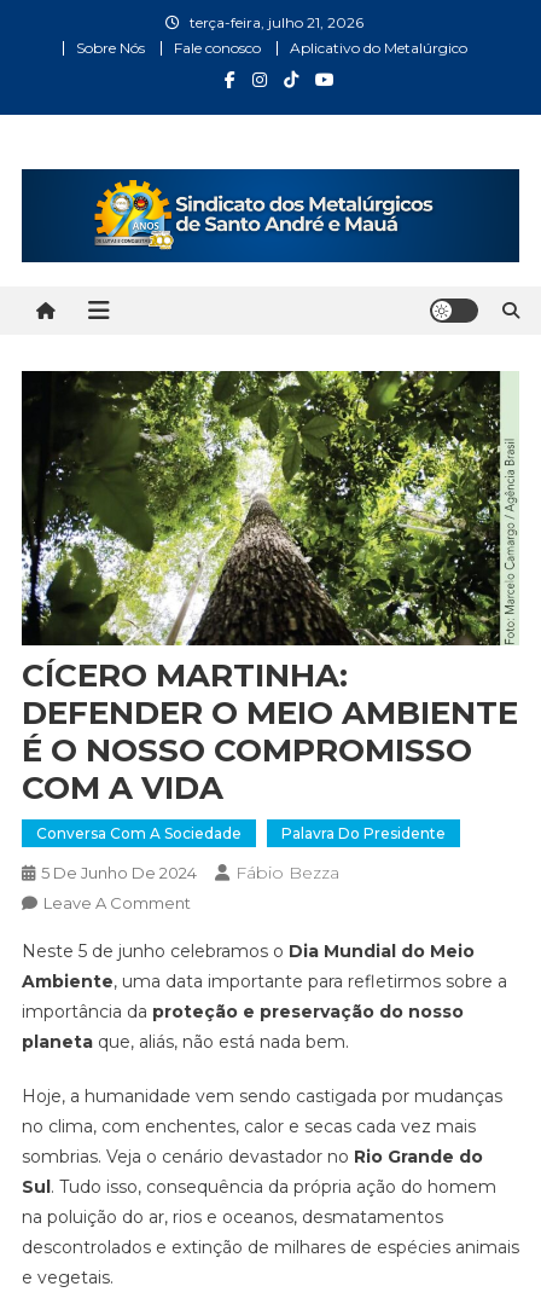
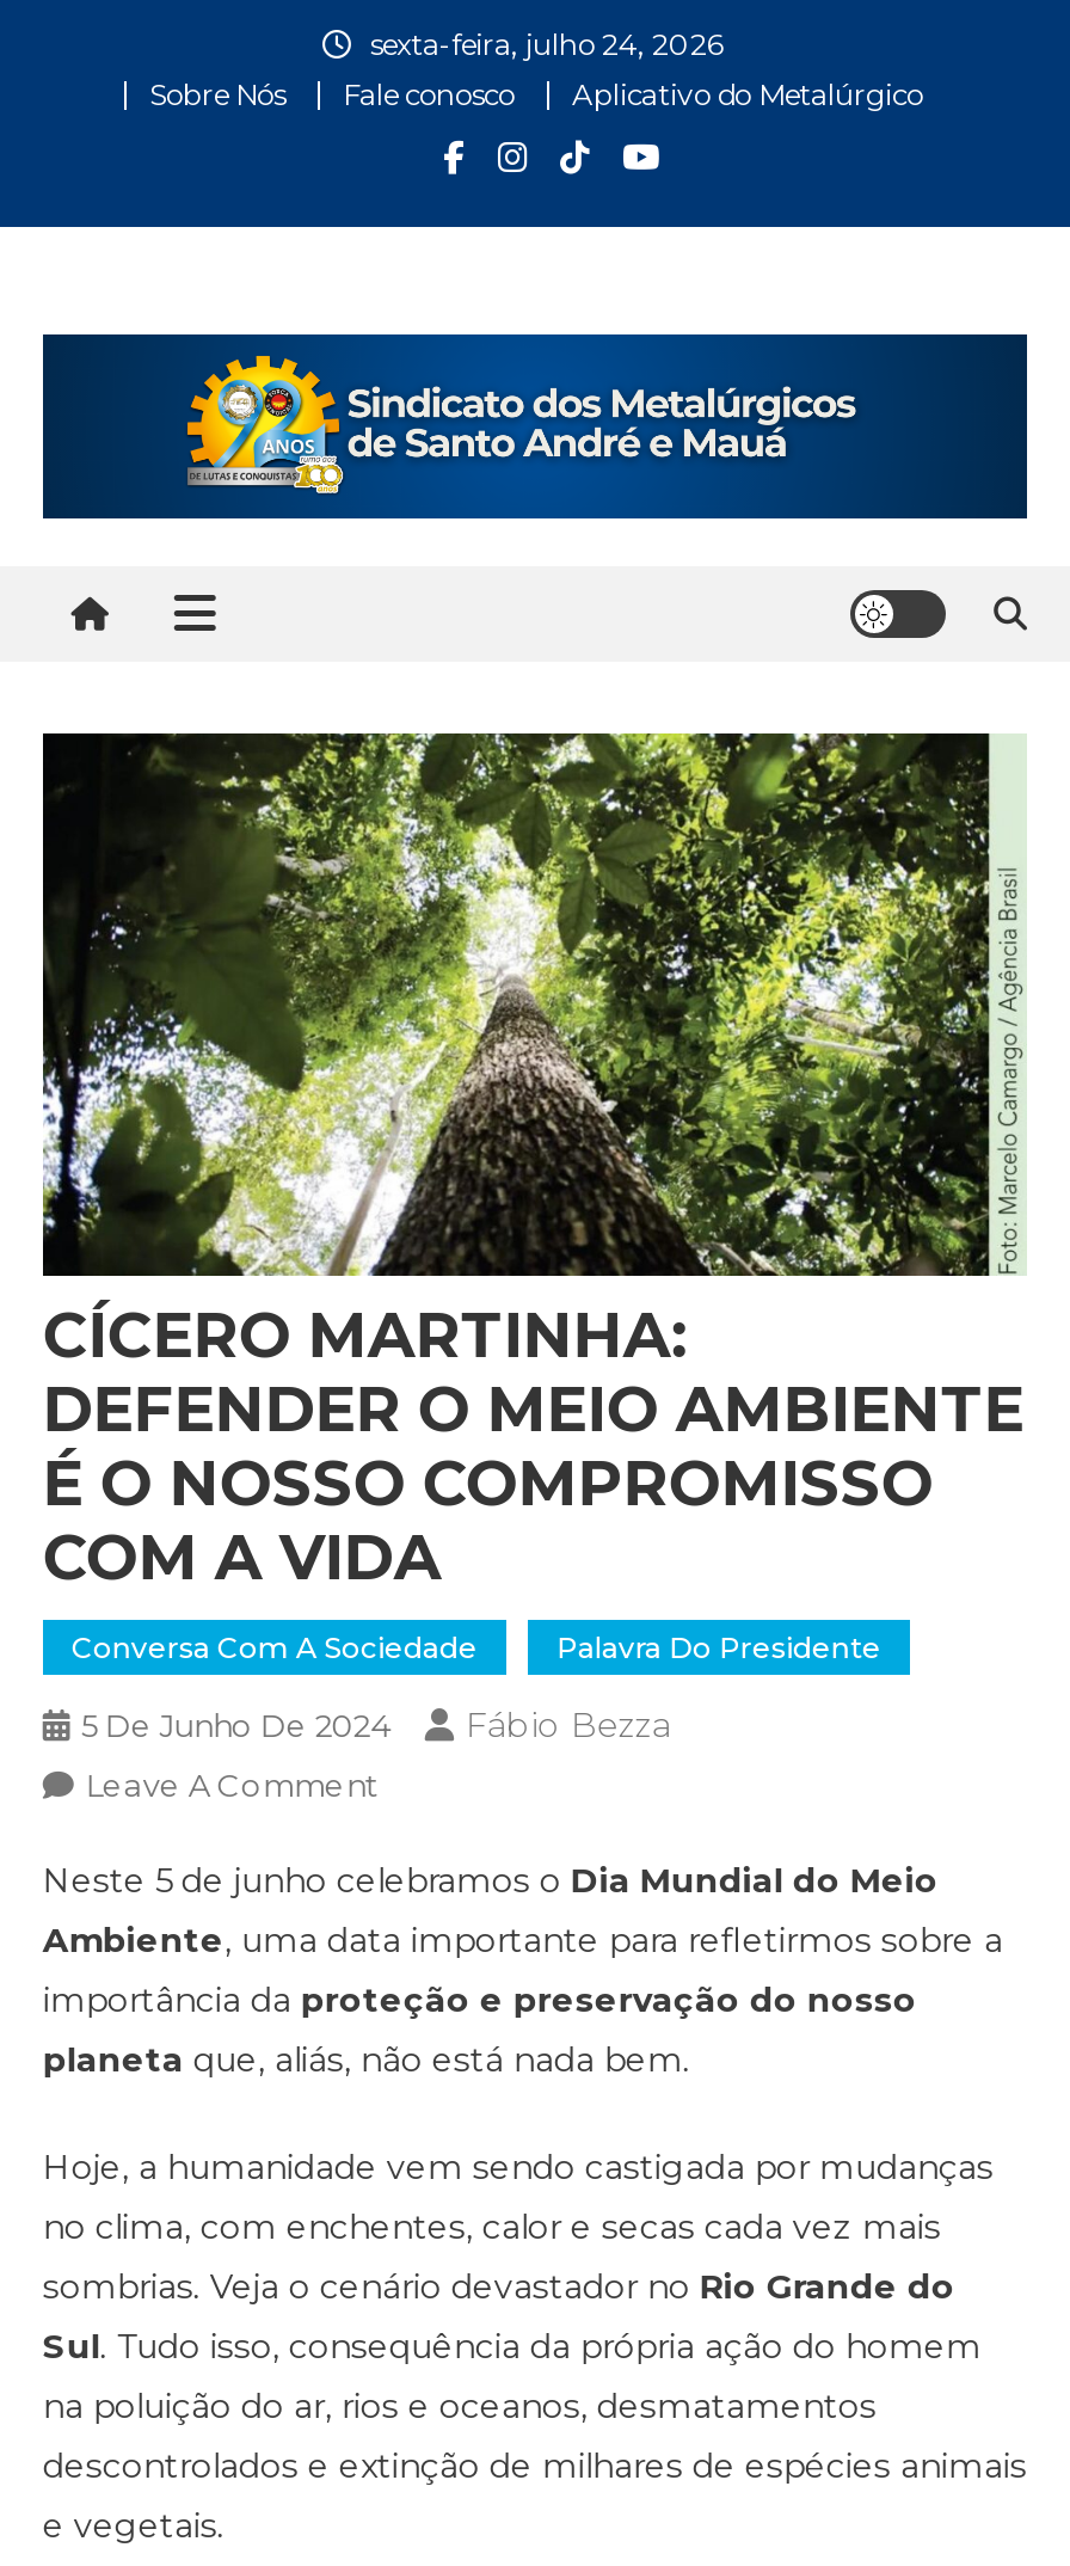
- terça-feira, julho 21, 2026
+ sexta-feira, julho 24, 2026
